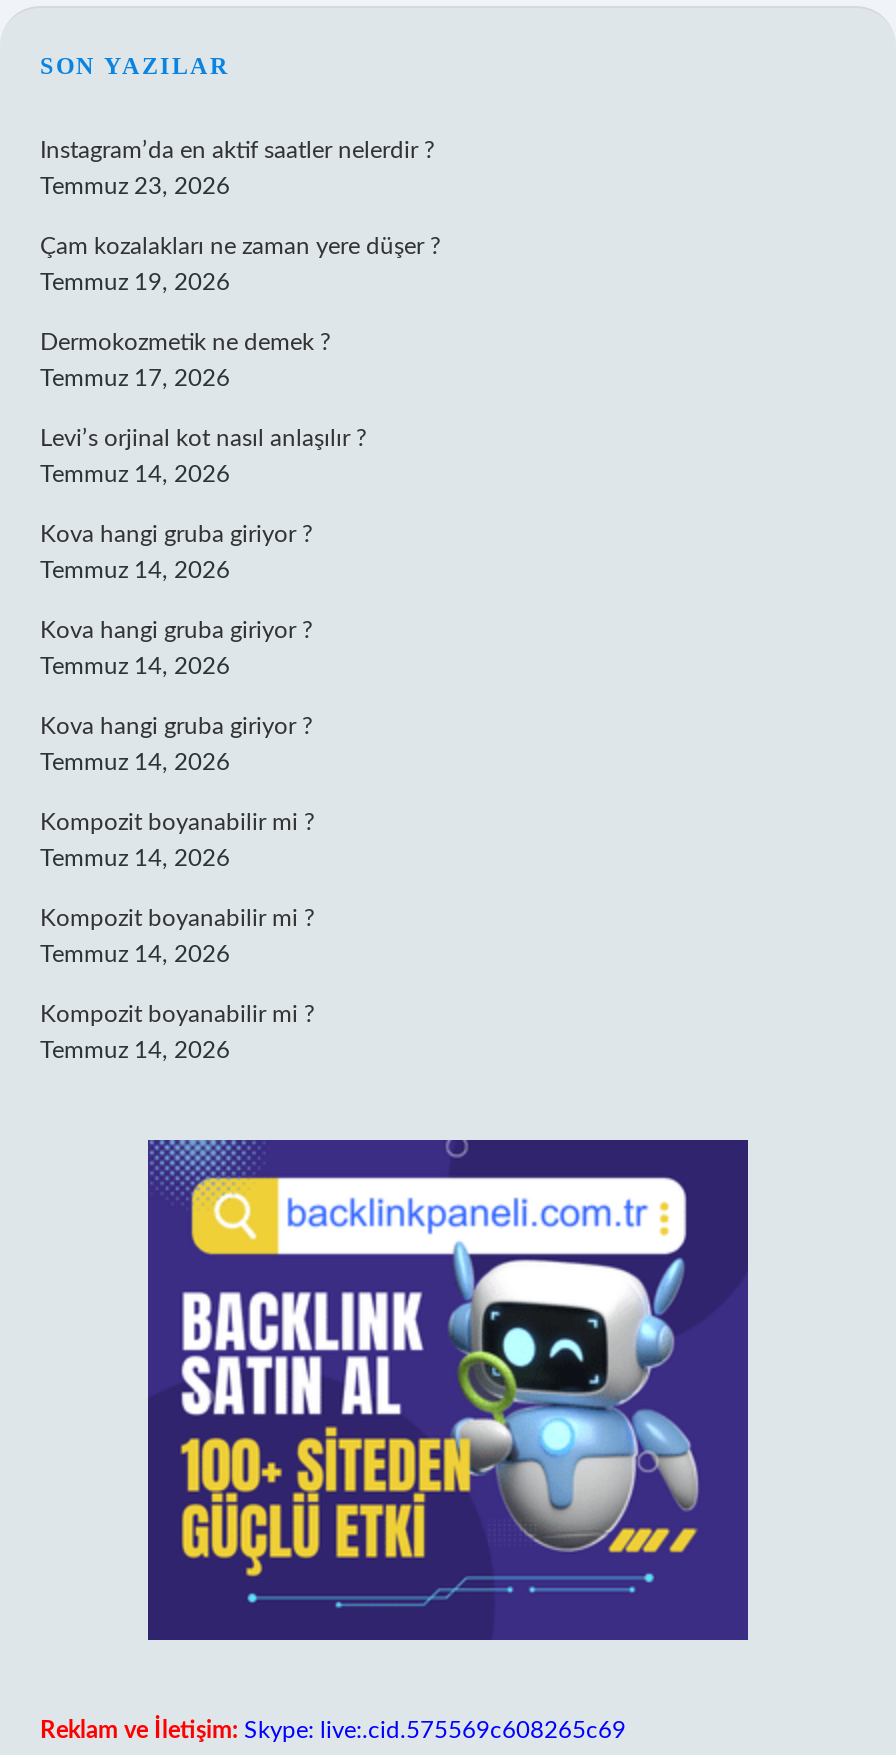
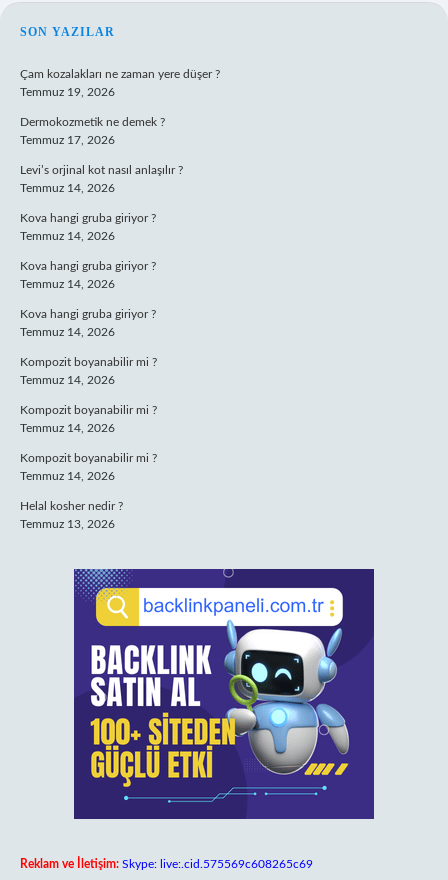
- Instagram’da en aktif saatler nelerdir ?
- Temmuz 23, 2026

moved up: Çam kozalakları ne zaman yere düşer ? | Temmuz 19, 2026 | Dermokozmetik ne demek ? | ... | Kompozit boyanabilir mi ? | Temmuz 14, 2026

+ Helal kosher nedir ?
+ Temmuz 13, 2026
